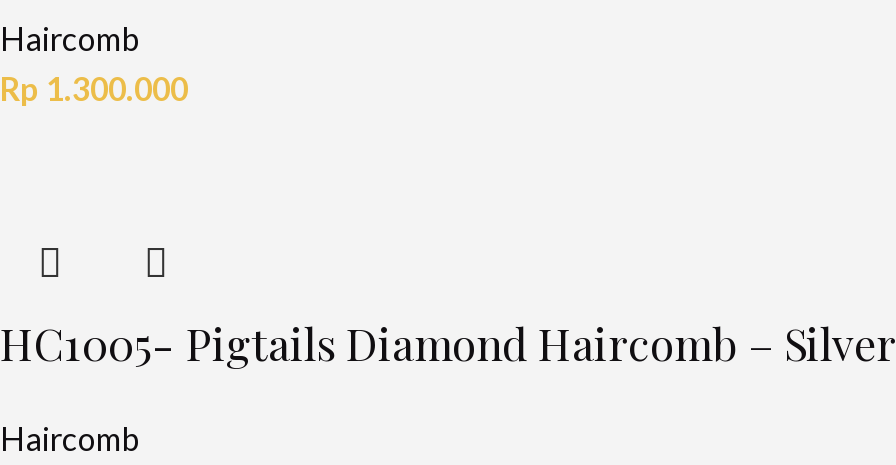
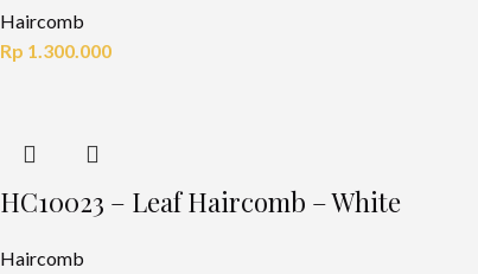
- HC1005- Pigtails Diamond Haircomb – Silver
+ HC10023 – Leaf Haircomb – White
